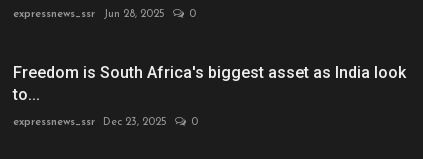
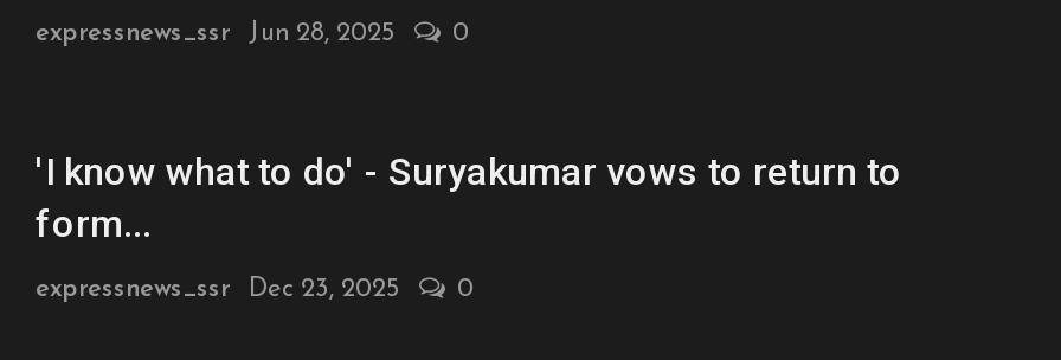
- Freedom is South Africa's biggest asset as India look
- to...
+ 'I know what to do' - Suryakumar vows to return to
+ form...
